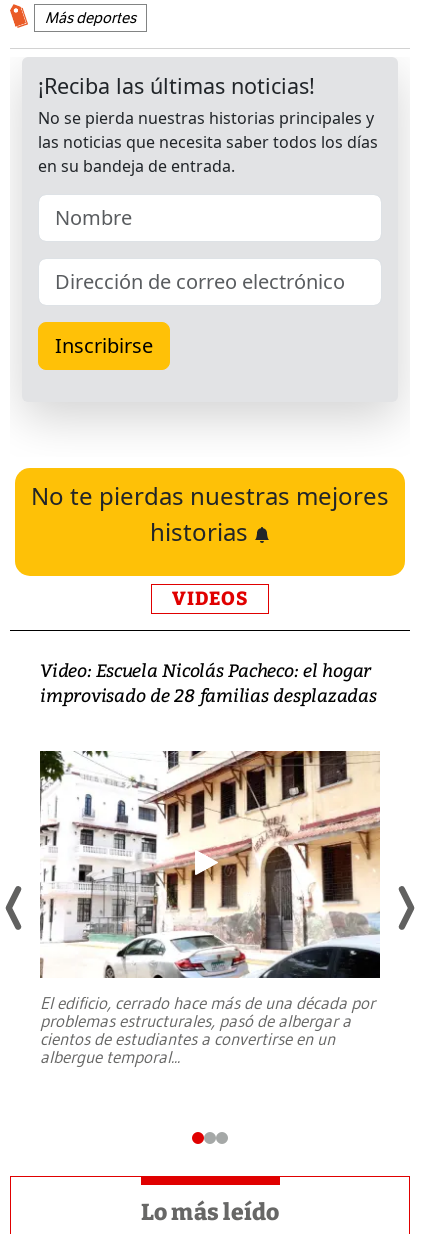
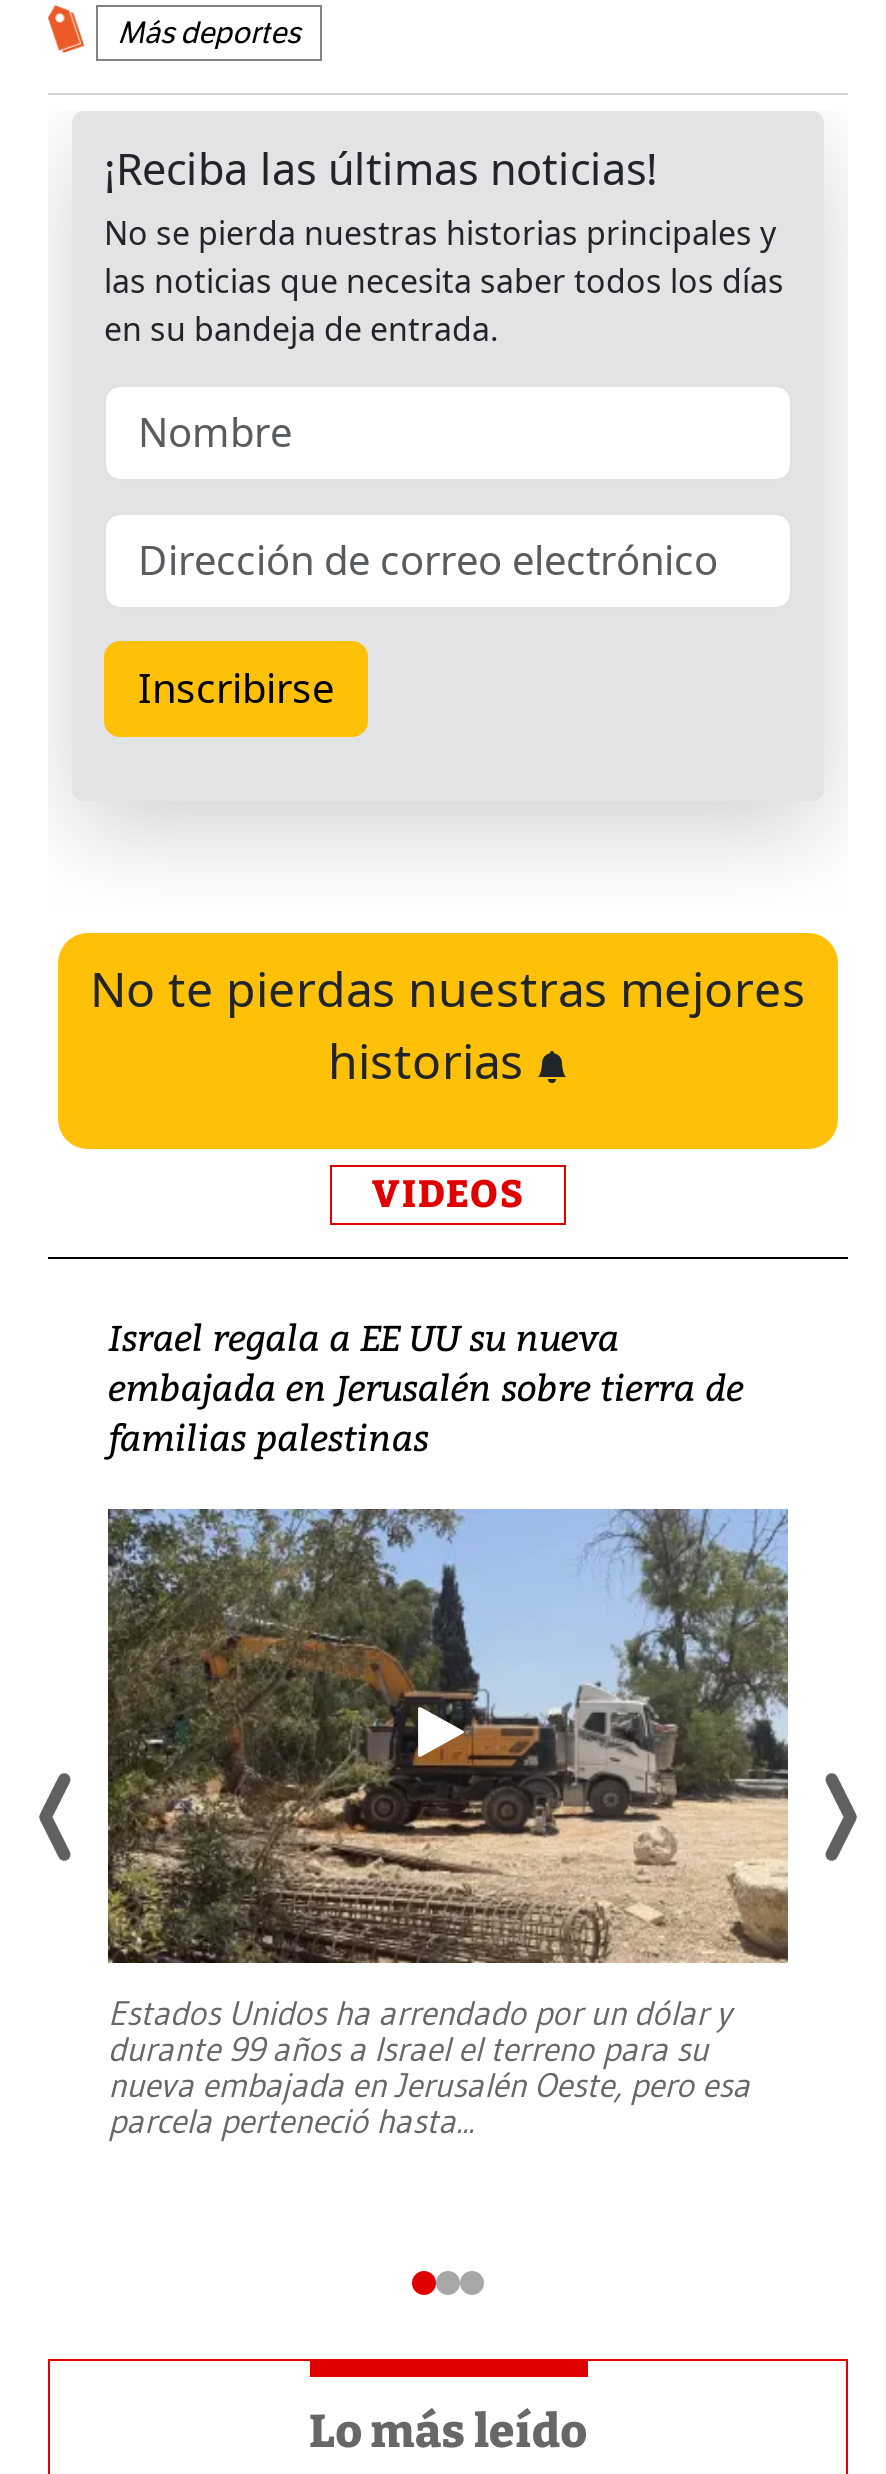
- Video: Escuela Nicolás Pacheco: el hogar
- improvisado de 28 familias desplazadas
+ Israel regala a EE UU su nueva
+ embajada en Jerusalén sobre tierra de
+ familias palestinas

- [image]
- El edificio, cerrado hace más de una década por
- problemas estructurales, pasó de albergar a
- cientos de estudiantes a convertirse en un
- albergue temporal...
+ [image]
+ Estados Unidos ha arrendado por un dólar y
+ durante 99 años a Israel el terreno para su
+ nueva embajada en Jerusalén Oeste, pero esa
+ parcela perteneció hasta...
